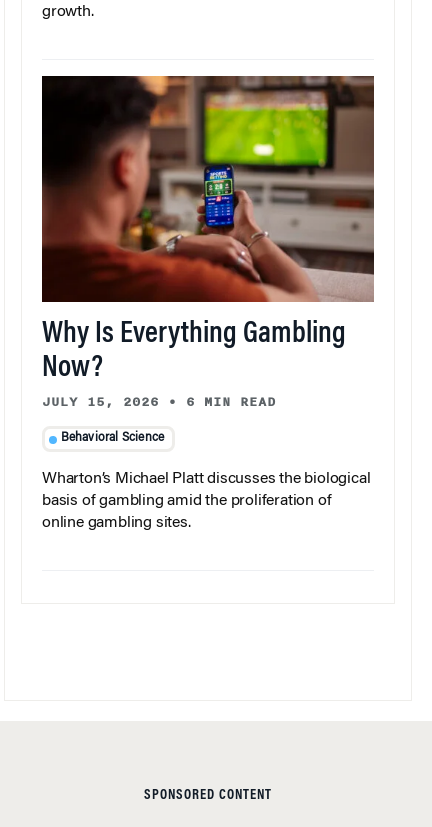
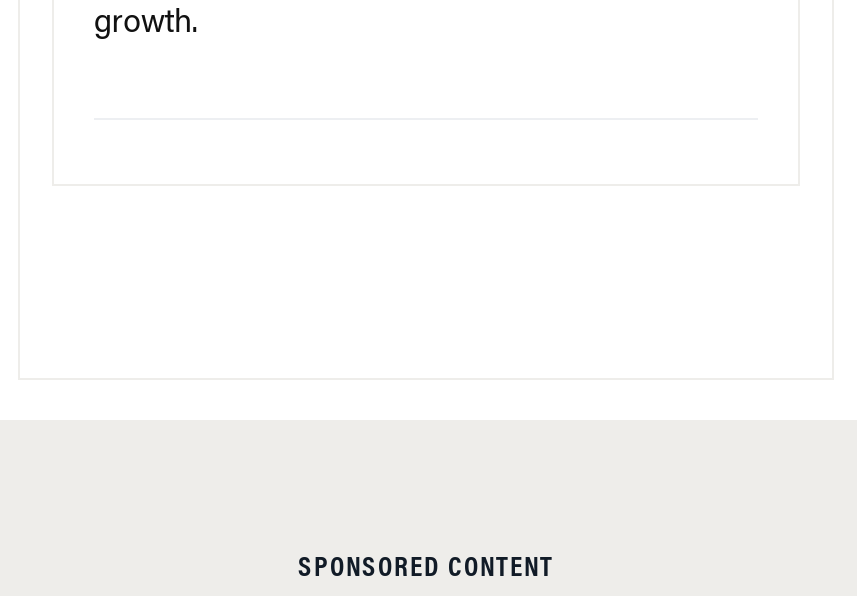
- [image]
- Why Is Everything Gambling
- Now?
- JULY 15, 2026 • 6 MIN READ
- Behavioral Science
- Wharton’s Michael Platt discusses the biological
- basis of gambling amid the proliferation of
- online gambling sites.
